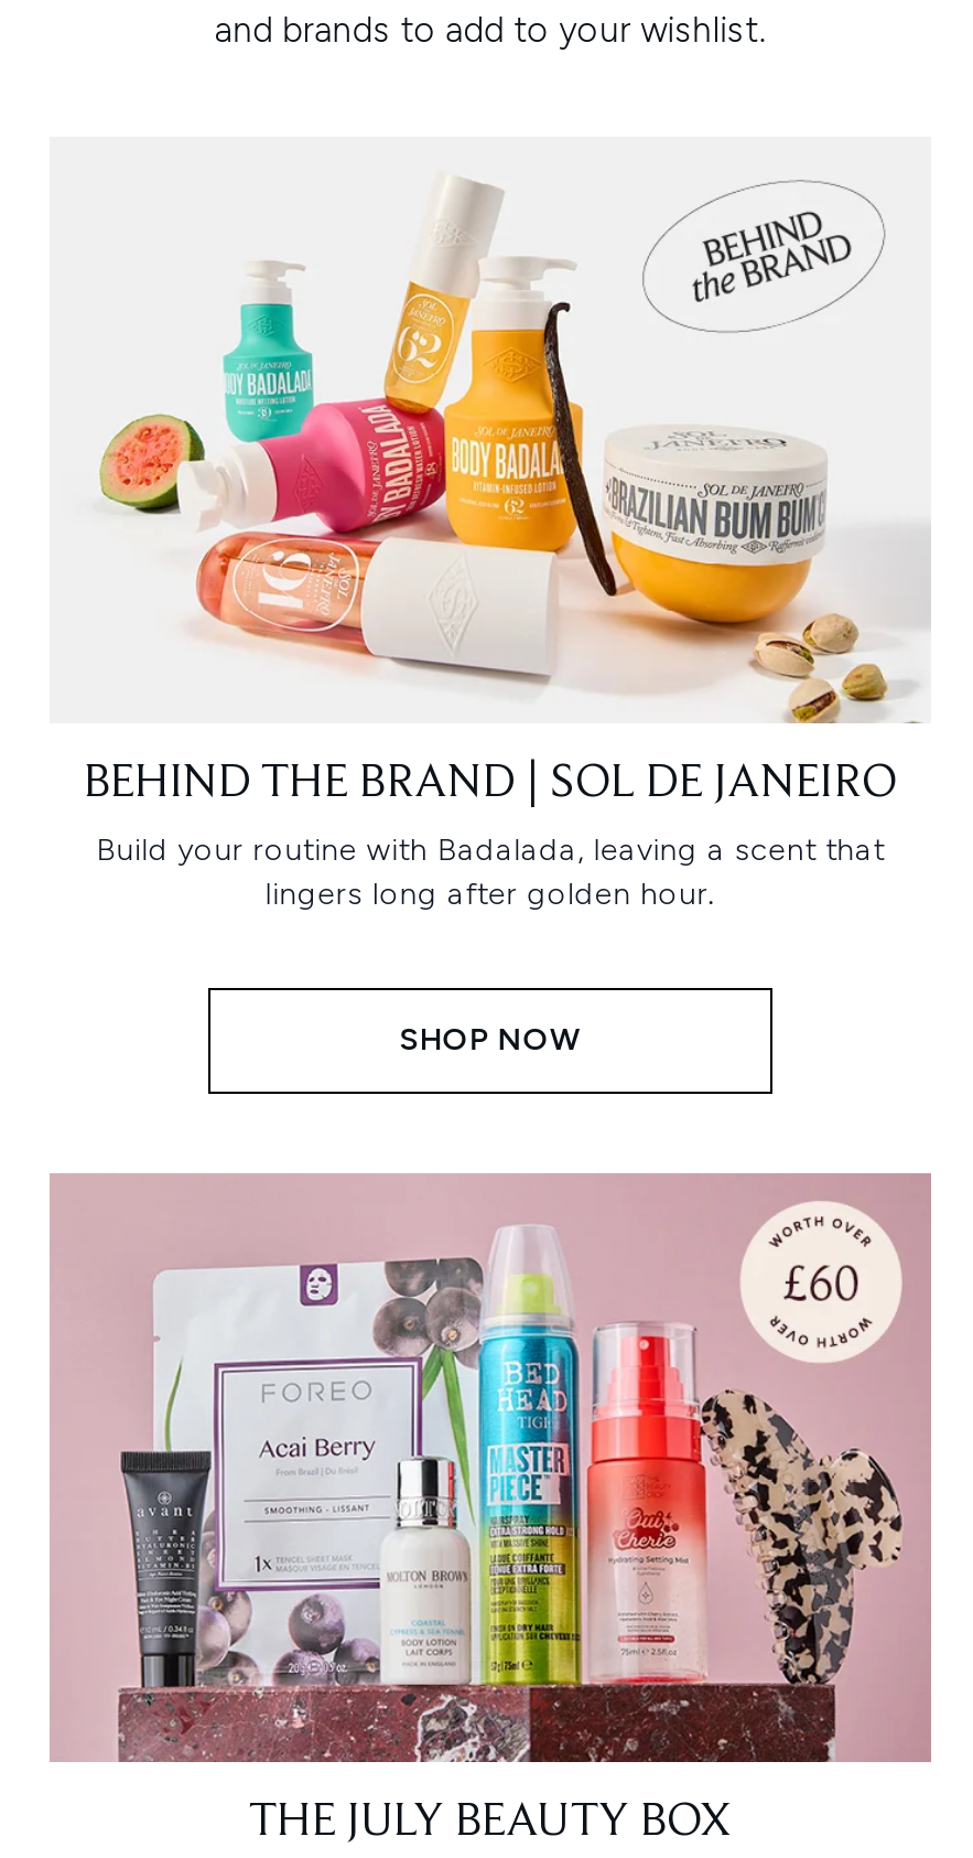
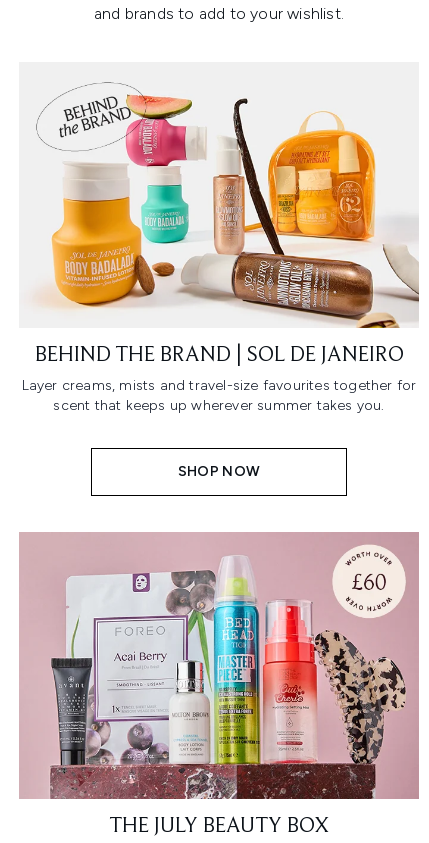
- [image]
+ [image]

- Build your routine with Badalada, leaving a scent that
- lingers long after golden hour.
+ Layer creams, mists and travel-size favourites together for
+ scent that keeps up wherever summer takes you.
